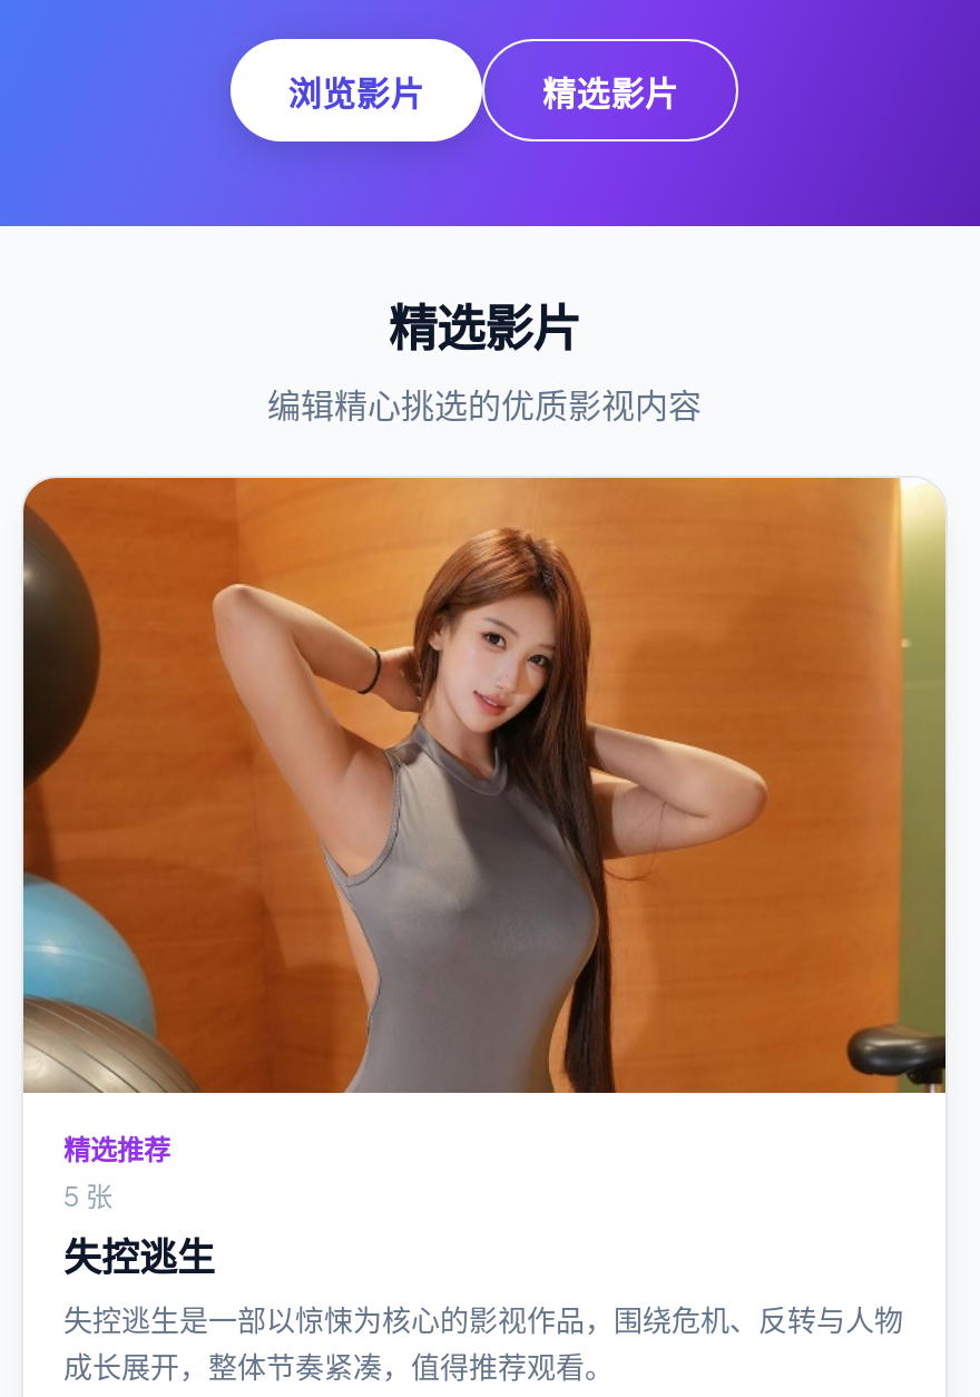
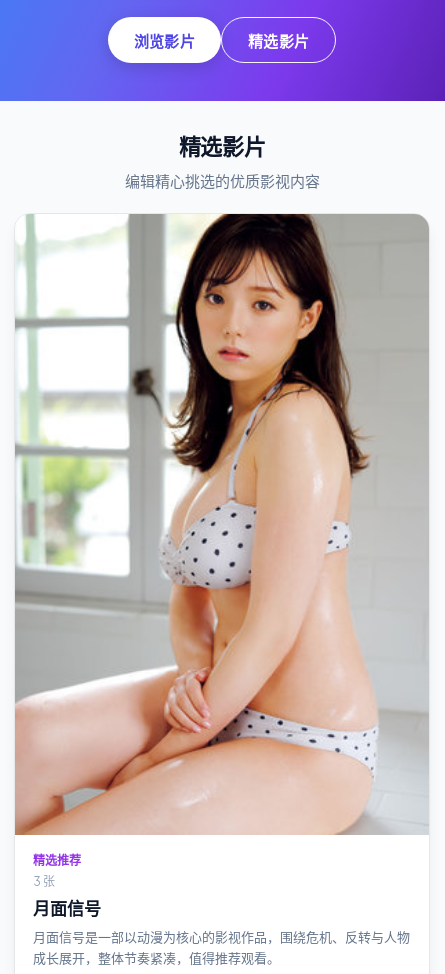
- [image]
- 5 张
- 失控逃生
+ [image]
+ 3 张
+ 月面信号

- 失控逃生是一部以惊悚为核心的影视作品，围绕危机、反转与人物
+ 月面信号是一部以动漫为核心的影视作品，围绕危机、反转与人物
